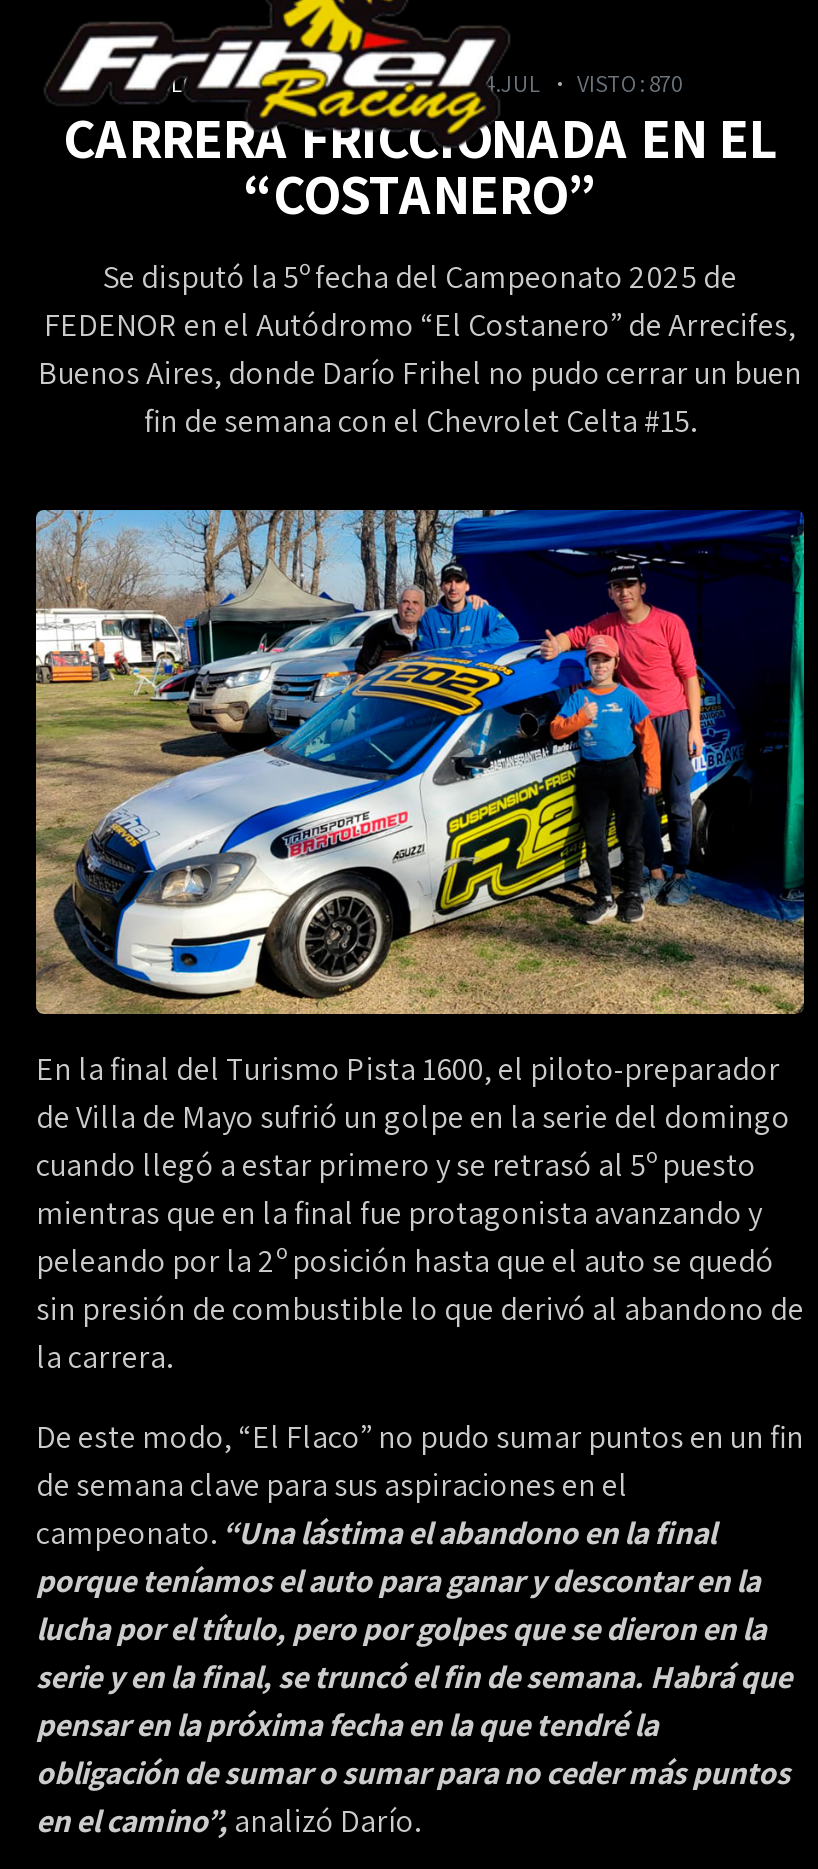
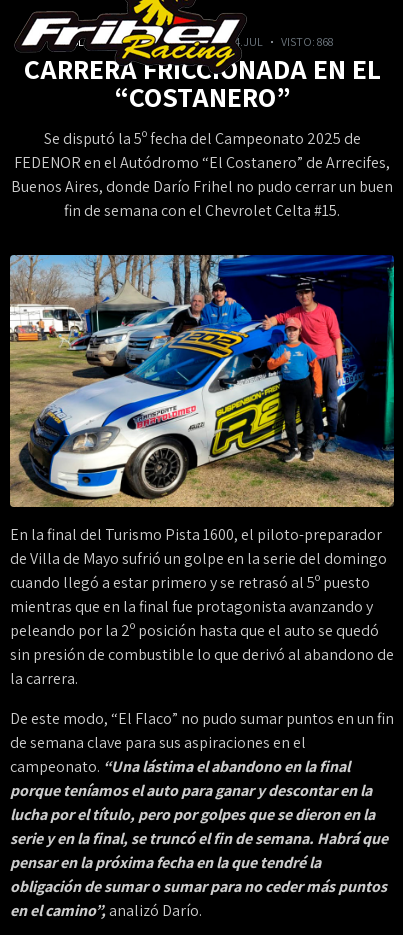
- VISTO: 870
+ VISTO: 868
